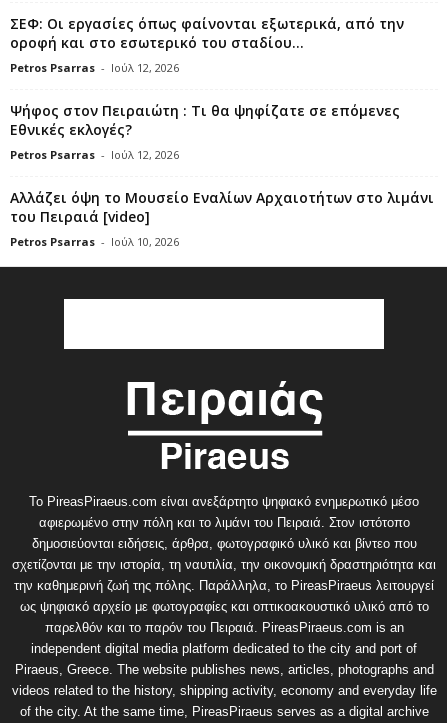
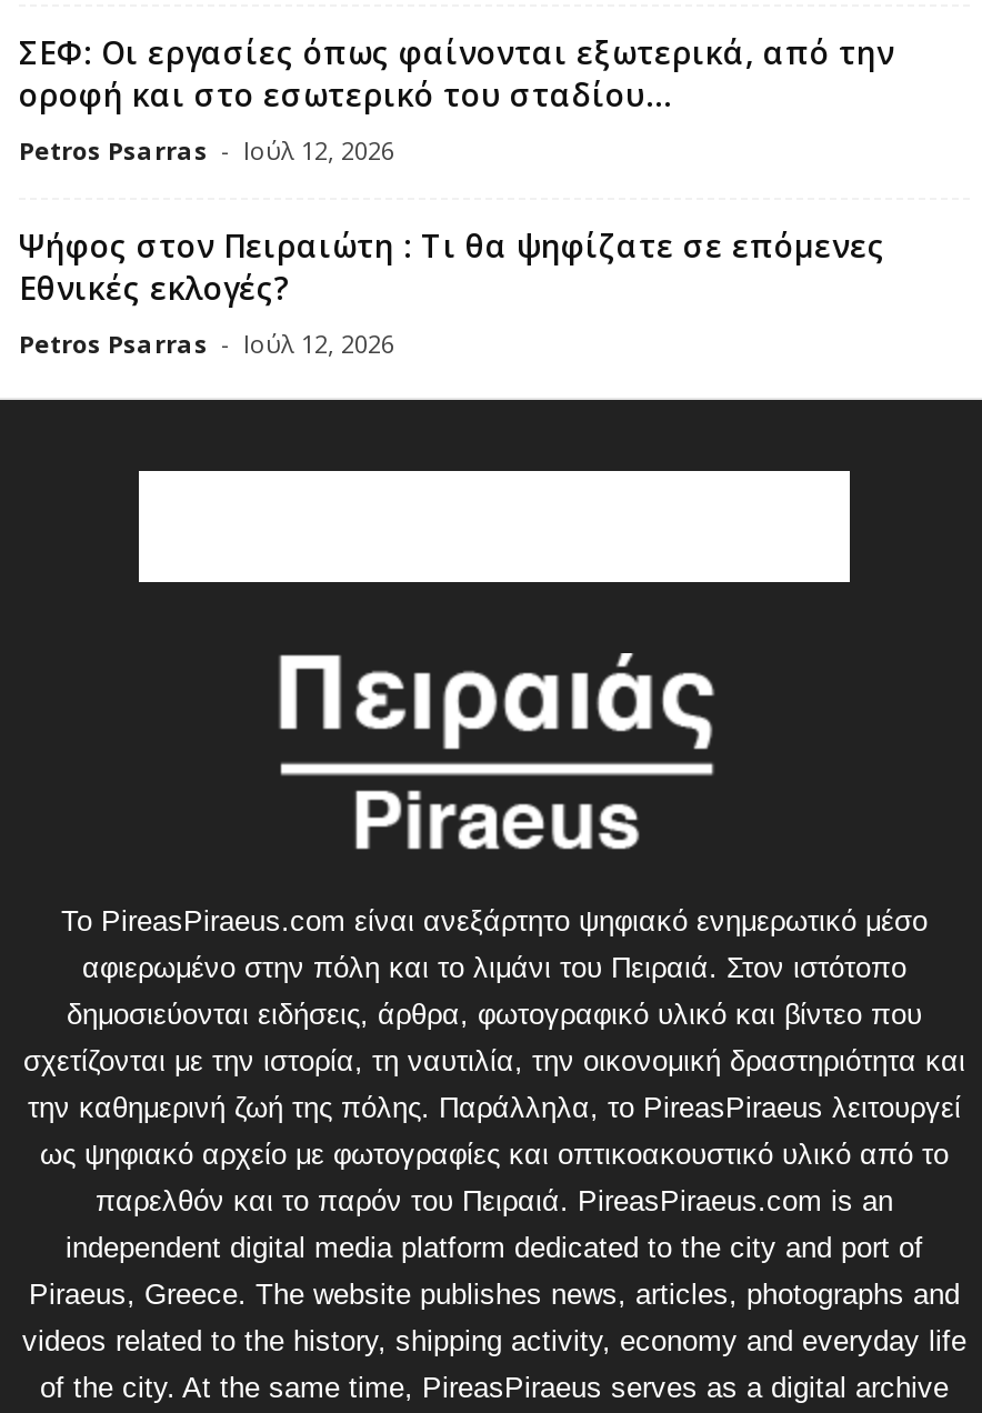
- Αλλάζει όψη το Μουσείο Εναλίων Αρχαιοτήτων στο λιμάνι
- του Πειραιά [video]
- Petros Psarras - Ιούλ 10, 2026
